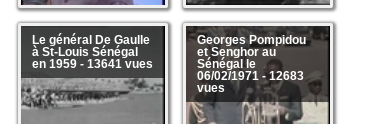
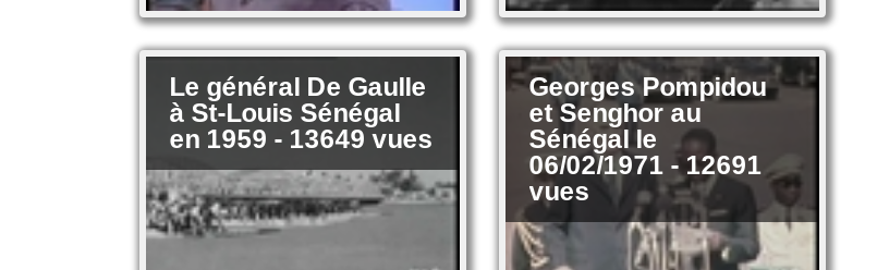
- en 1959 - 13641 vues
+ en 1959 - 13649 vues

- 06/02/1971 - 12683
+ 06/02/1971 - 12691
